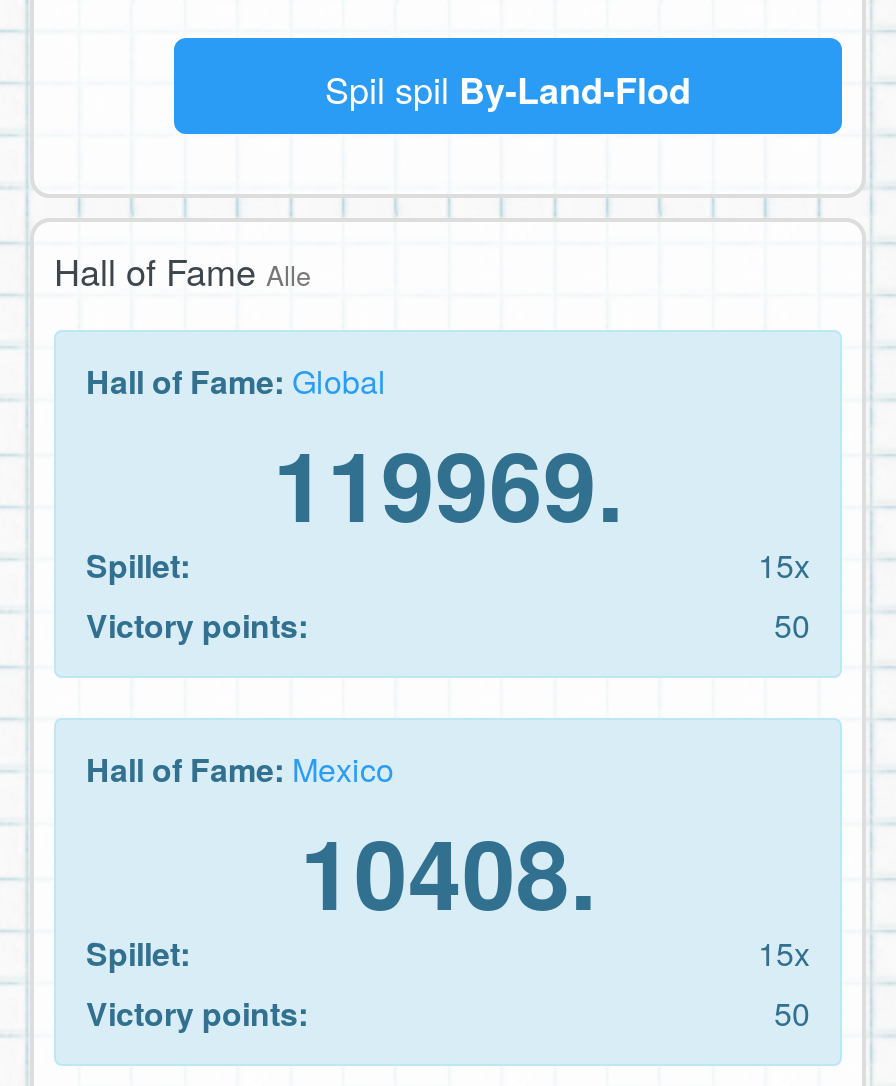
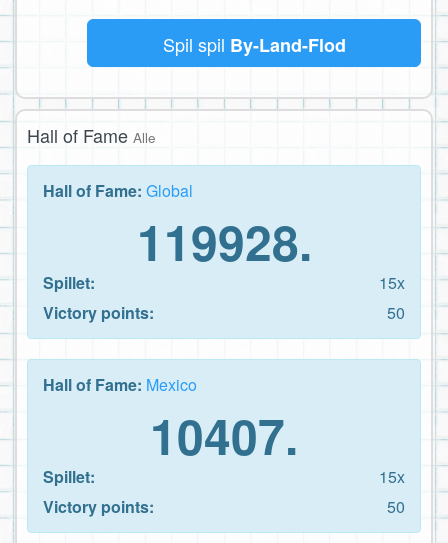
- 119969.
+ 119928.

- 10408.
+ 10407.
